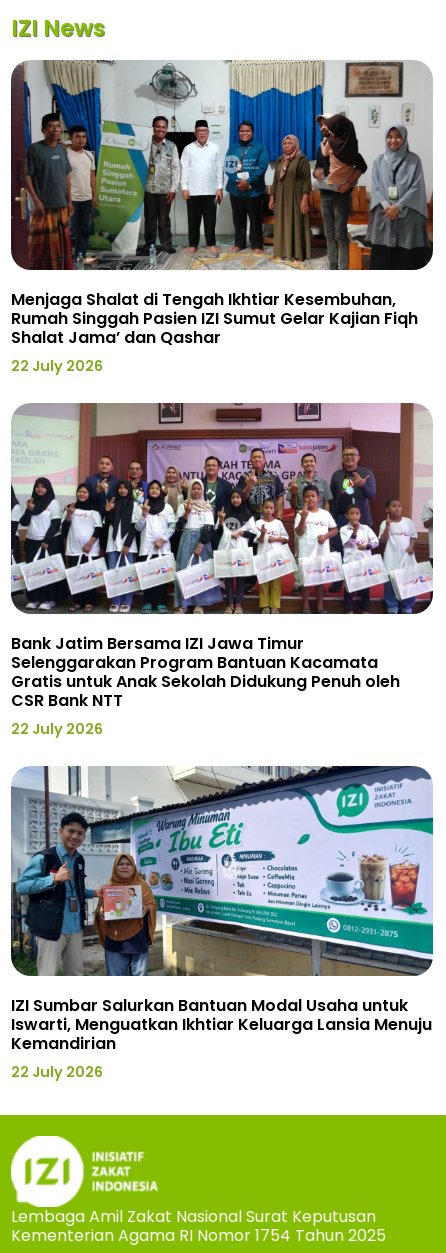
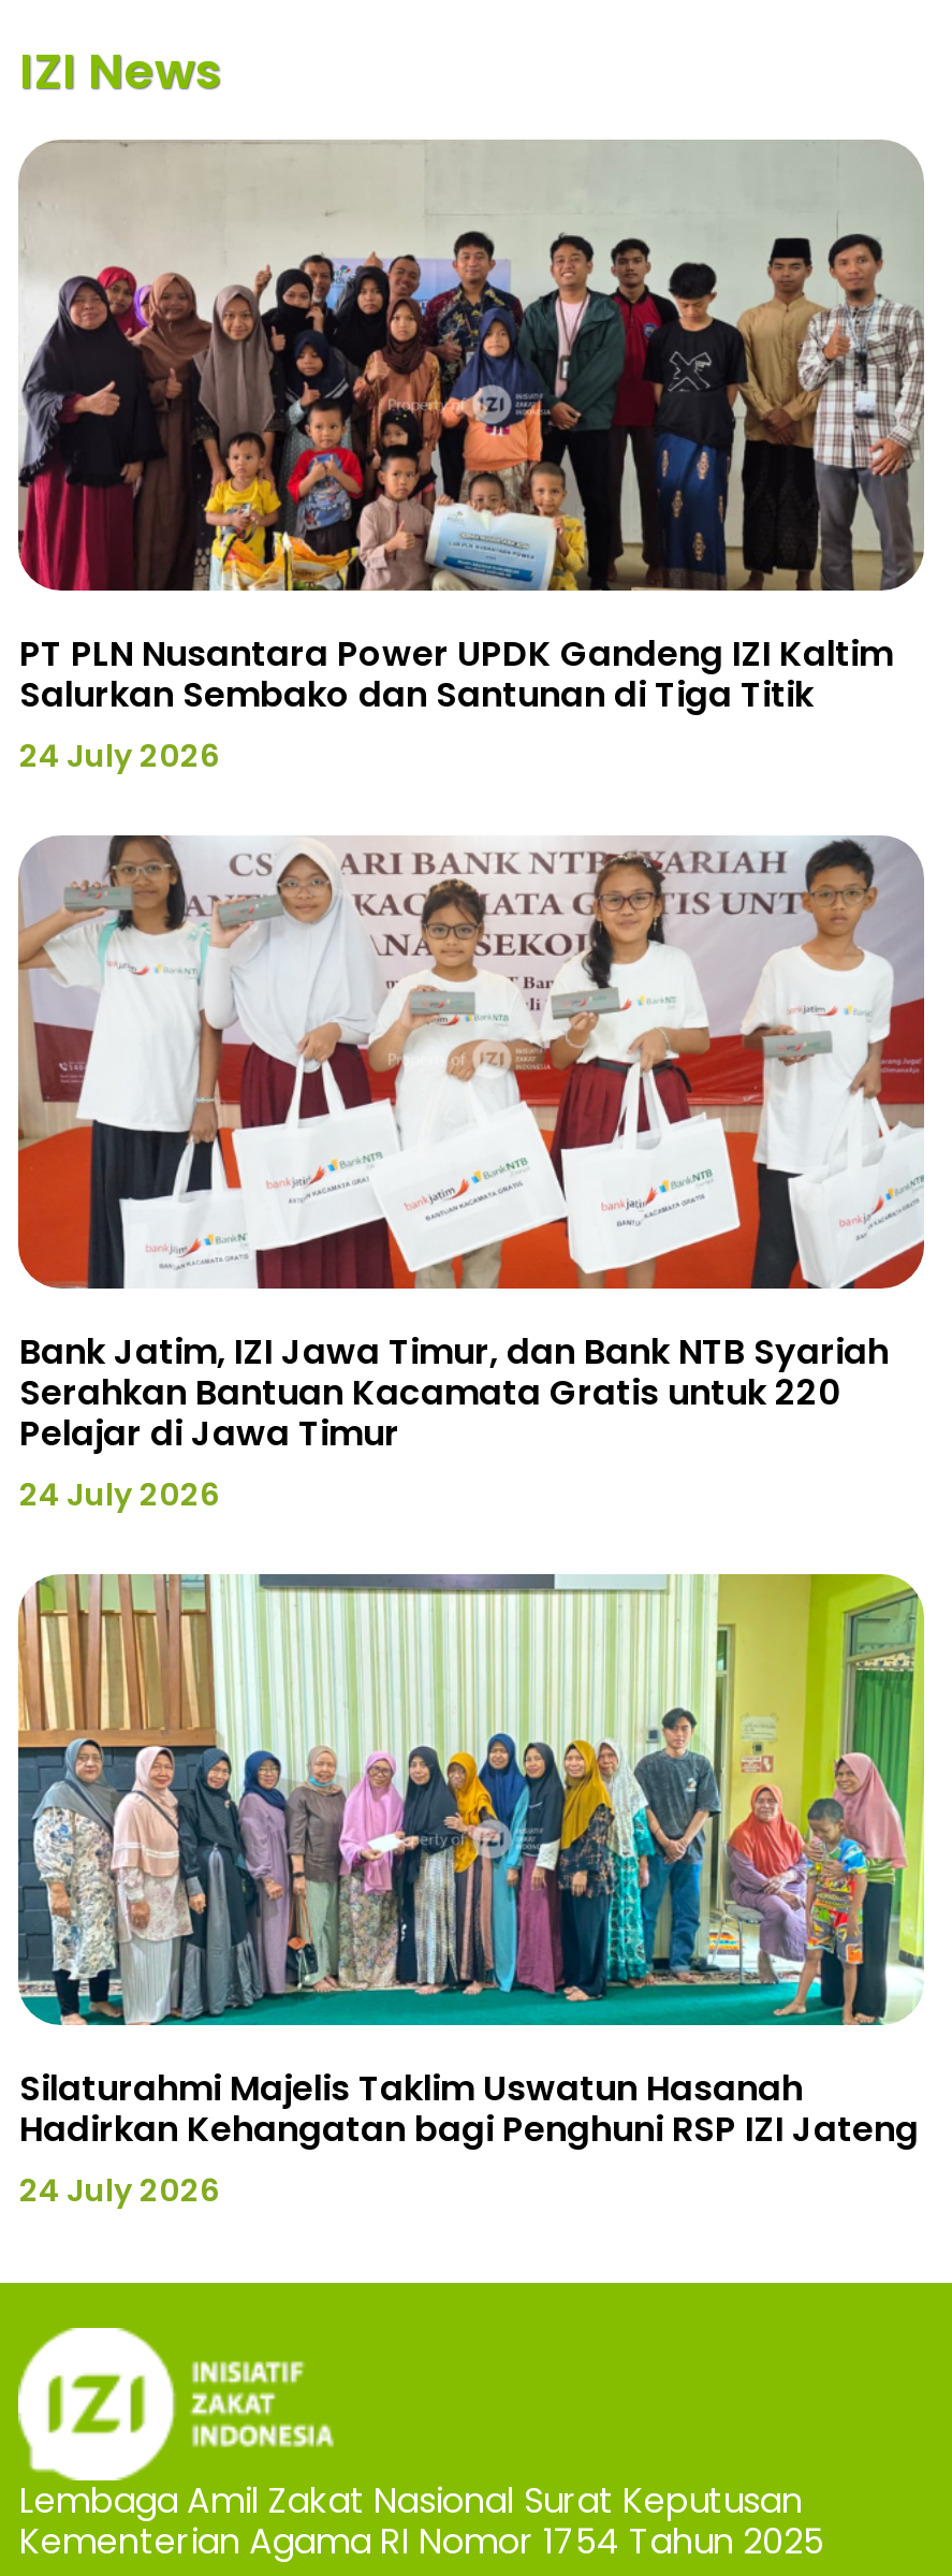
- [image]
+ [image]

- Menjaga Shalat di Tengah Ikhtiar Kesembuhan,
- Rumah Singgah Pasien IZI Sumut Gelar Kajian Fiqh
- Shalat Jama’ dan Qashar
- 22 July 2026
+ PT PLN Nusantara Power UPDK Gandeng IZI Kaltim
+ Salurkan Sembako dan Santunan di Tiga Titik
+ 24 July 2026

- [image]
- Bank Jatim Bersama IZI Jawa Timur
- Selenggarakan Program Bantuan Kacamata
- Gratis untuk Anak Sekolah Didukung Penuh oleh
- CSR Bank NTT
- 22 July 2026
+ [image]
+ Bank Jatim, IZI Jawa Timur, dan Bank NTB Syariah
+ Serahkan Bantuan Kacamata Gratis untuk 220
+ Pelajar di Jawa Timur
+ 24 July 2026

- [image]
- IZI Sumbar Salurkan Bantuan Modal Usaha untuk
- Iswarti, Menguatkan Ikhtiar Keluarga Lansia Menuju
- Kemandirian
- 22 July 2026
+ [image]
+ Silaturahmi Majelis Taklim Uswatun Hasanah
+ Hadirkan Kehangatan bagi Penghuni RSP IZI Jateng
+ 24 July 2026
